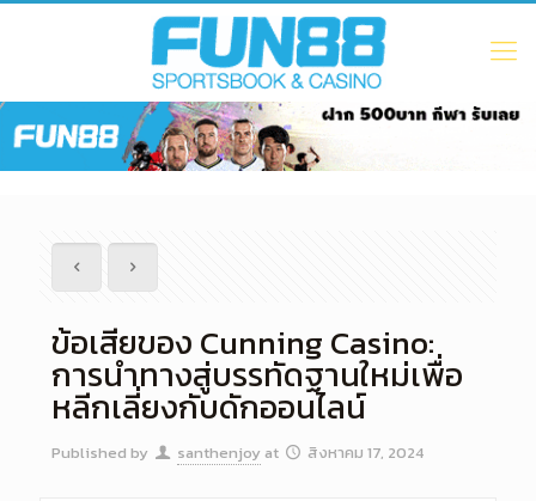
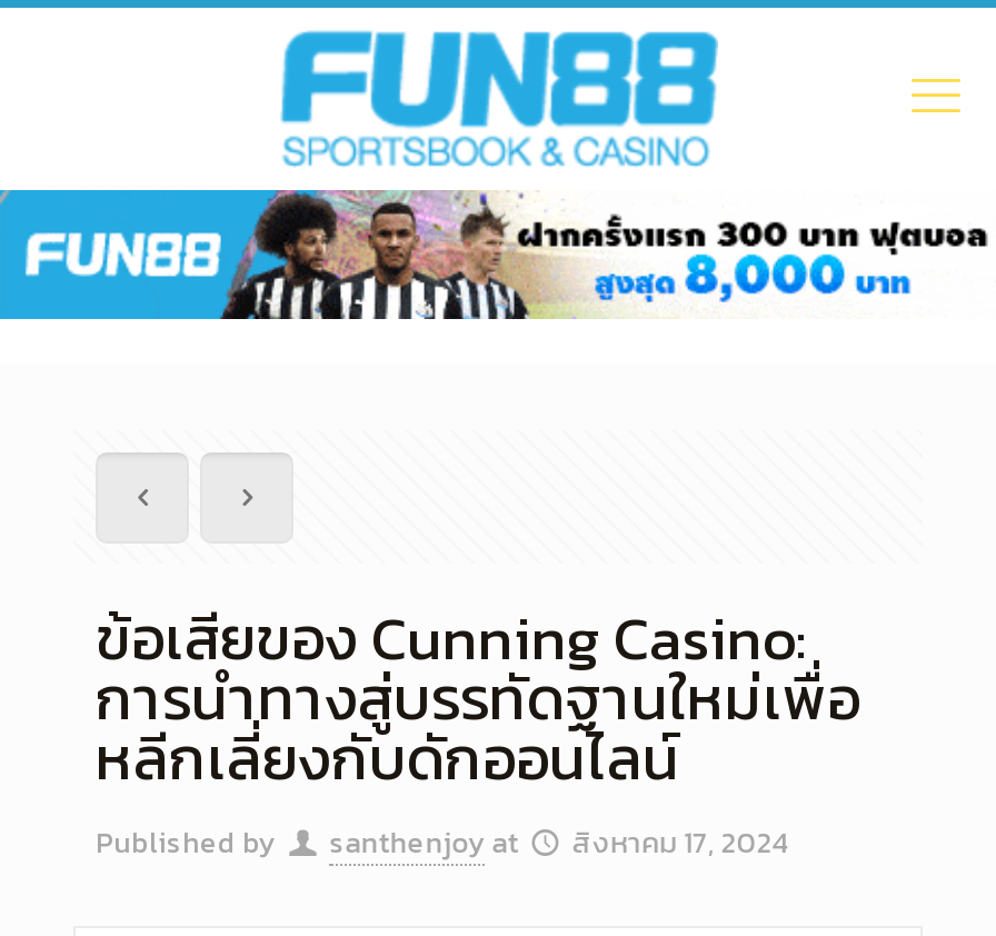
- [image]
+ [image]
